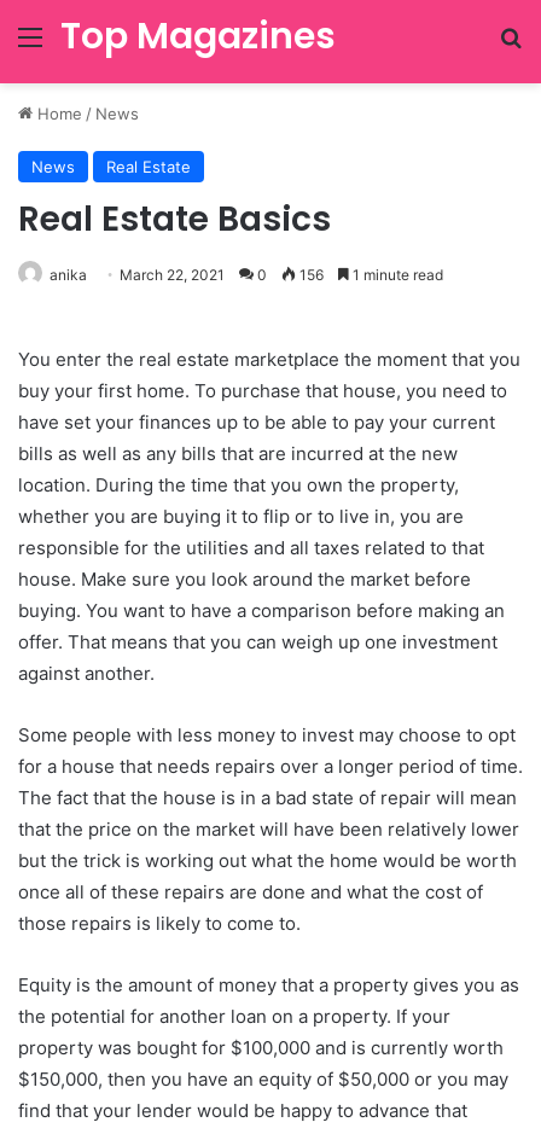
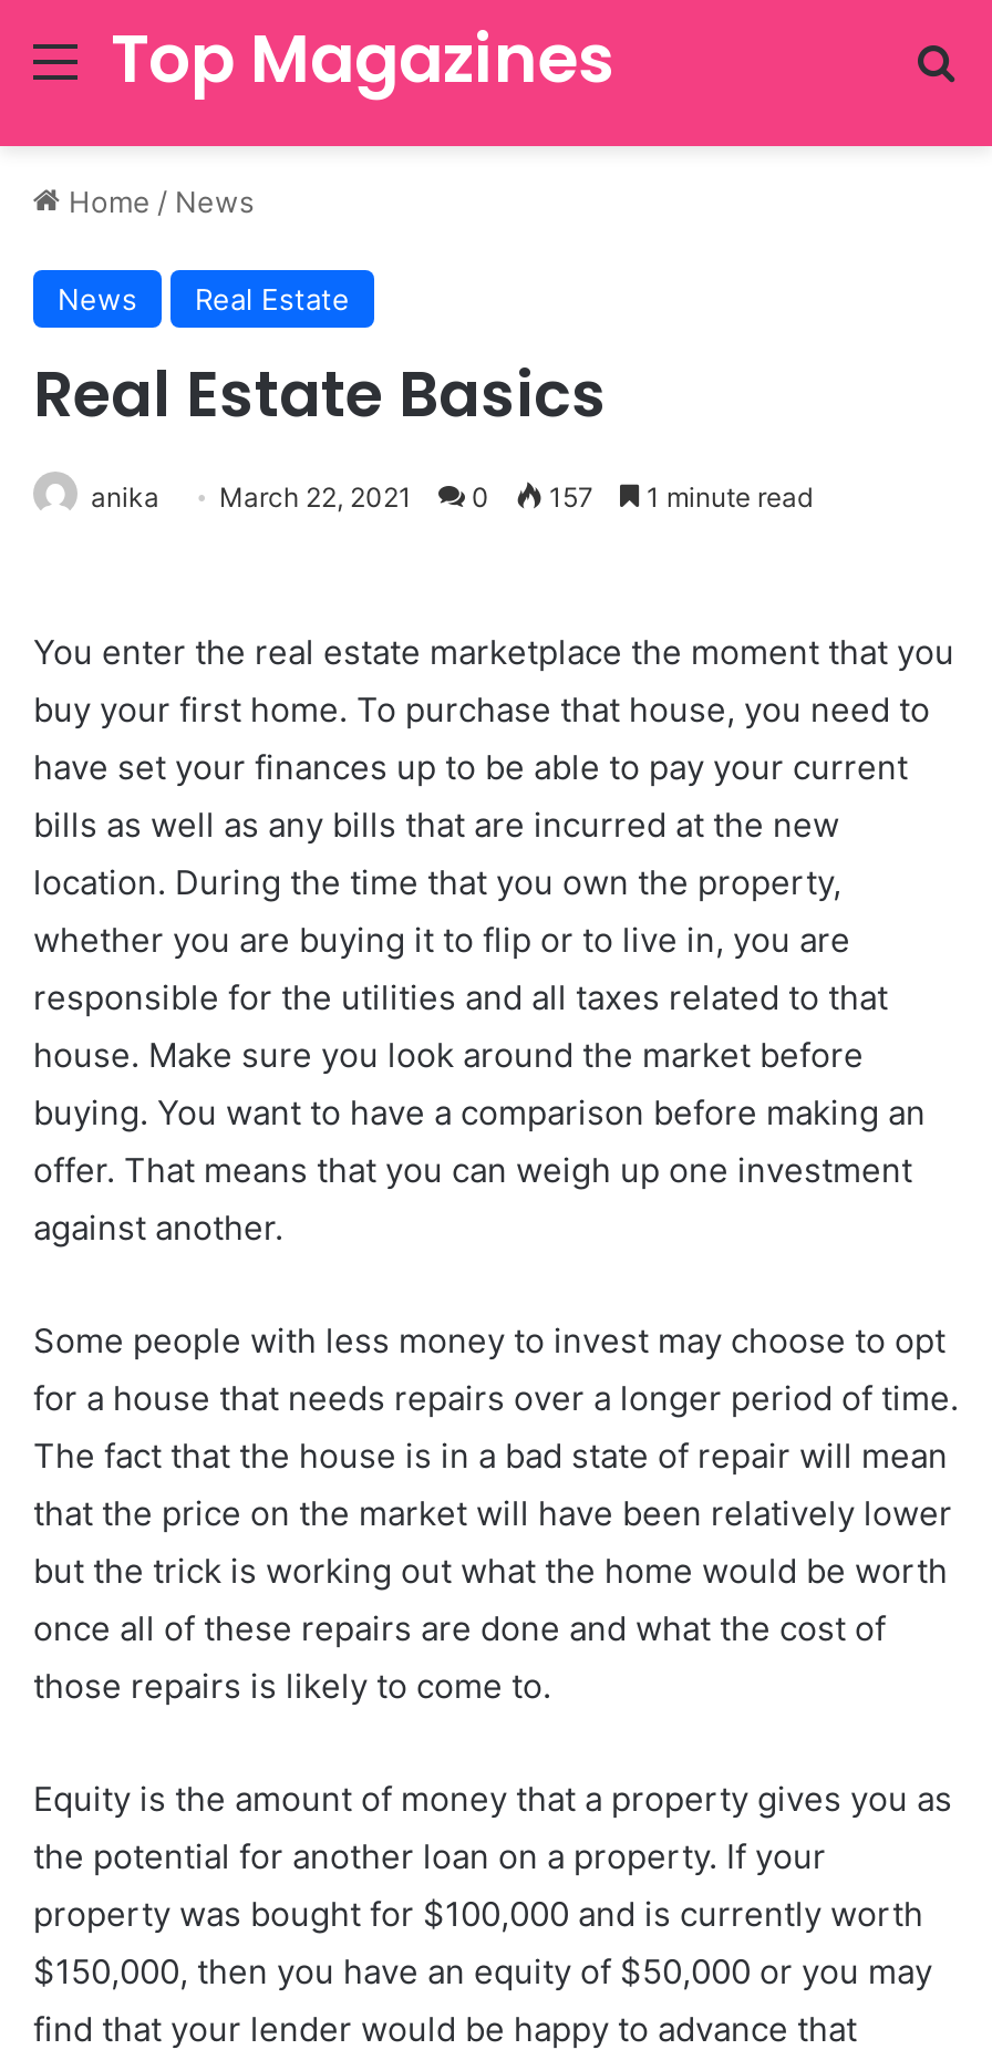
- anika March 22, 2021 0 156 1 minute read
+ anika March 22, 2021 0 157 1 minute read
